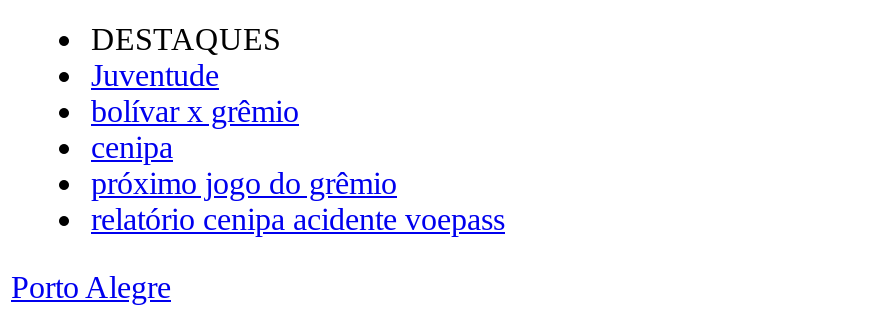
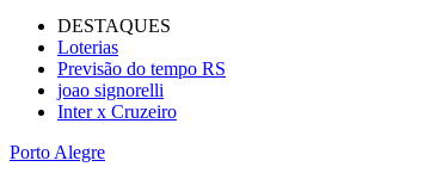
- Juventude
- bolívar x grêmio
- cenipa
- próximo jogo do grêmio
- relatório cenipa acidente voepass
+ Loterias
+ Previsão do tempo RS
+ joao signorelli
+ Inter x Cruzeiro
